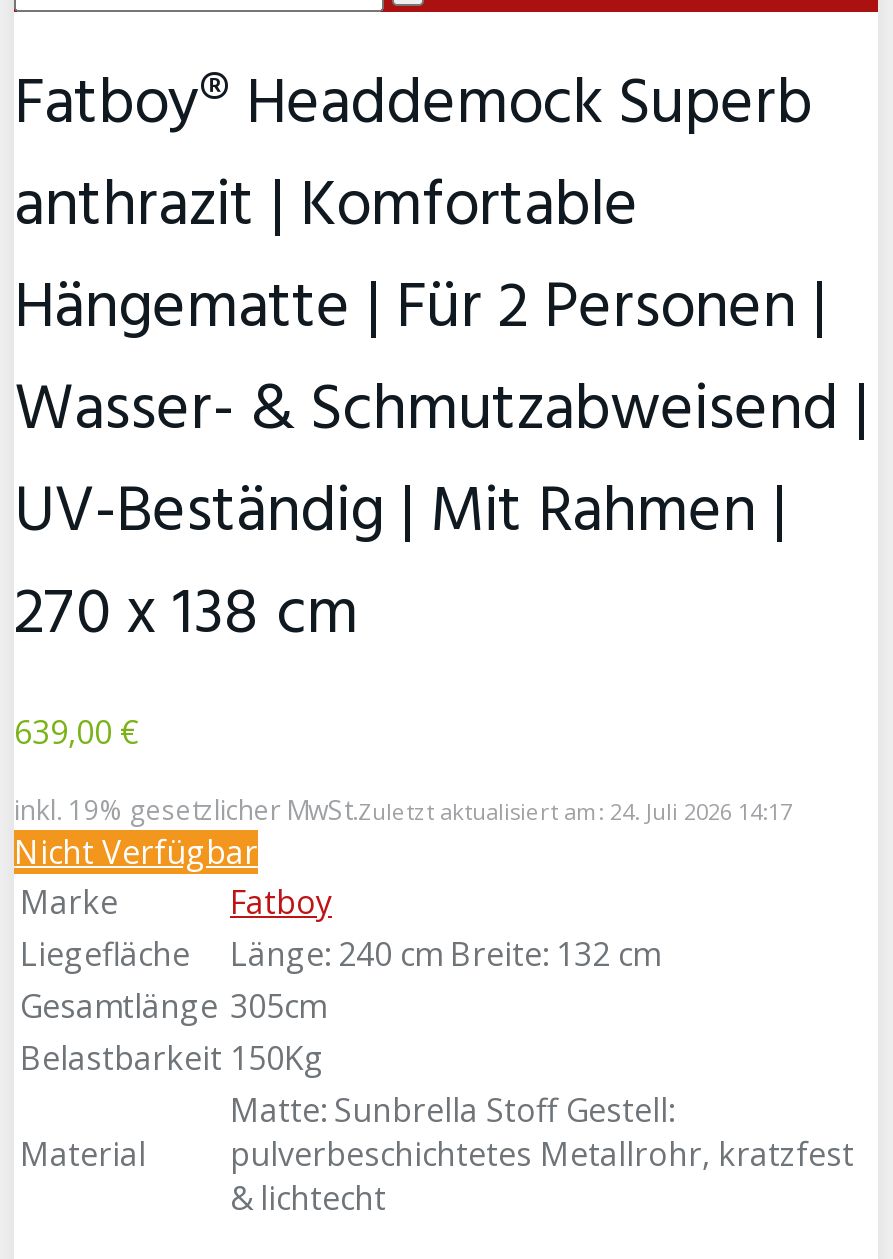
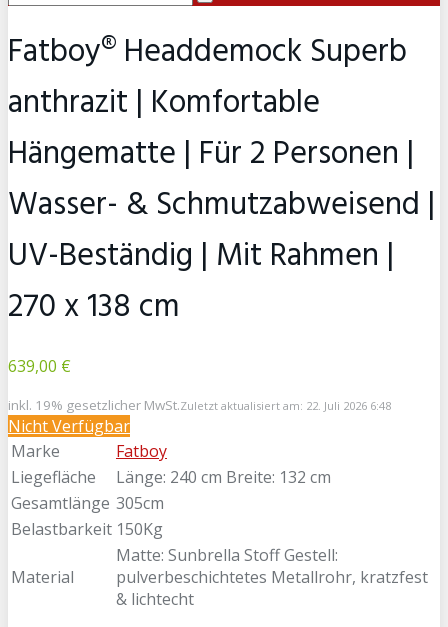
- inkl. 19% gesetzlicher MwSt.Zuletzt aktualisiert am: 24. Juli 2026 14:17
+ inkl. 19% gesetzlicher MwSt.Zuletzt aktualisiert am: 22. Juli 2026 6:48
